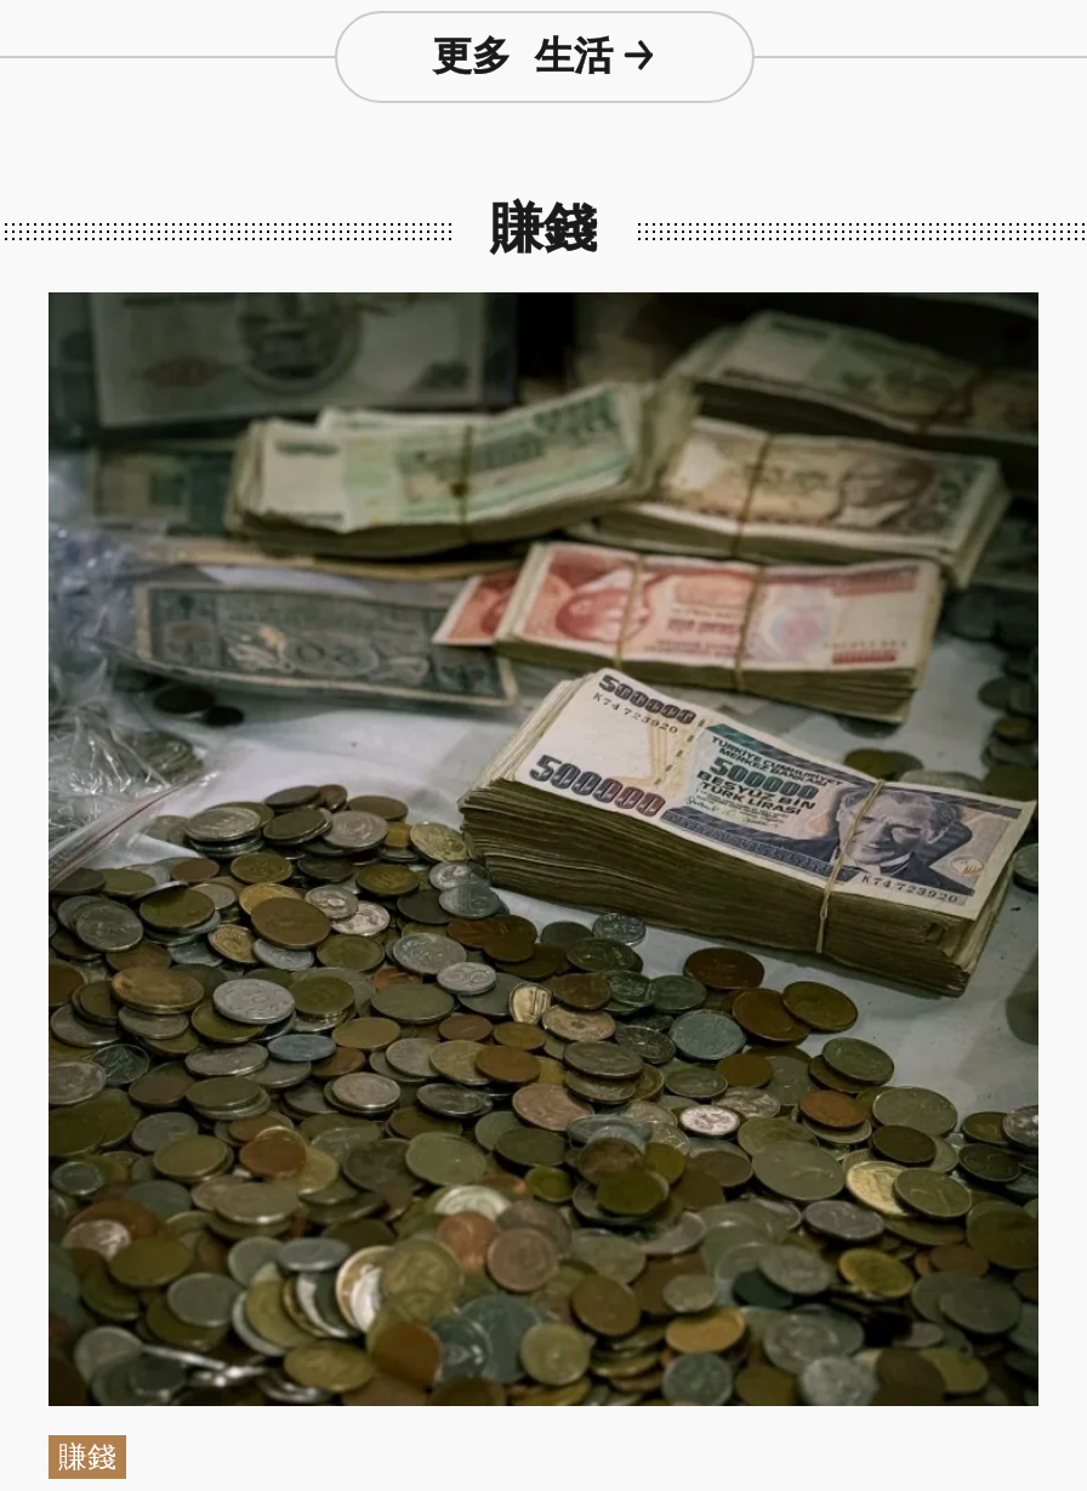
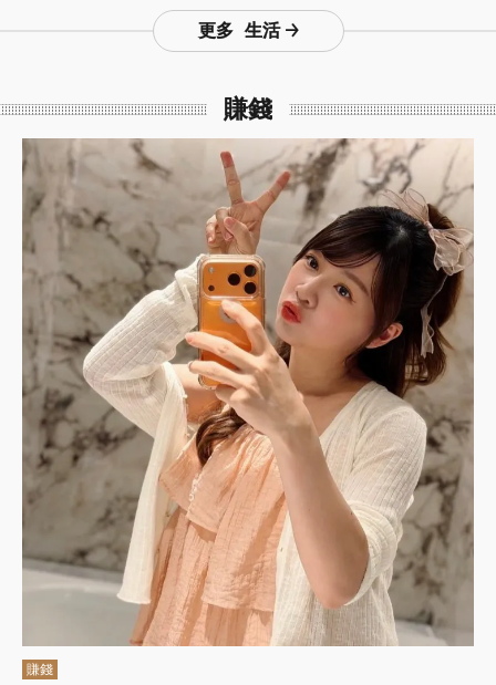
- [image]
+ [image]
